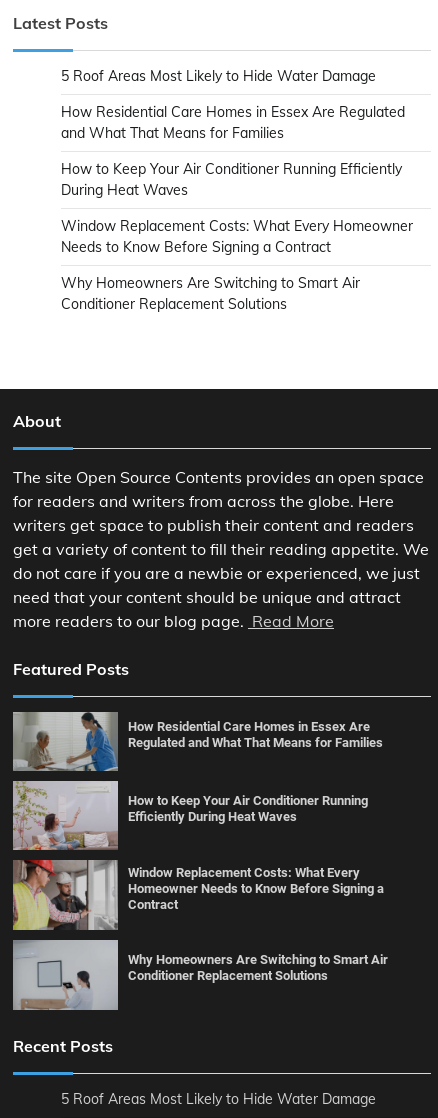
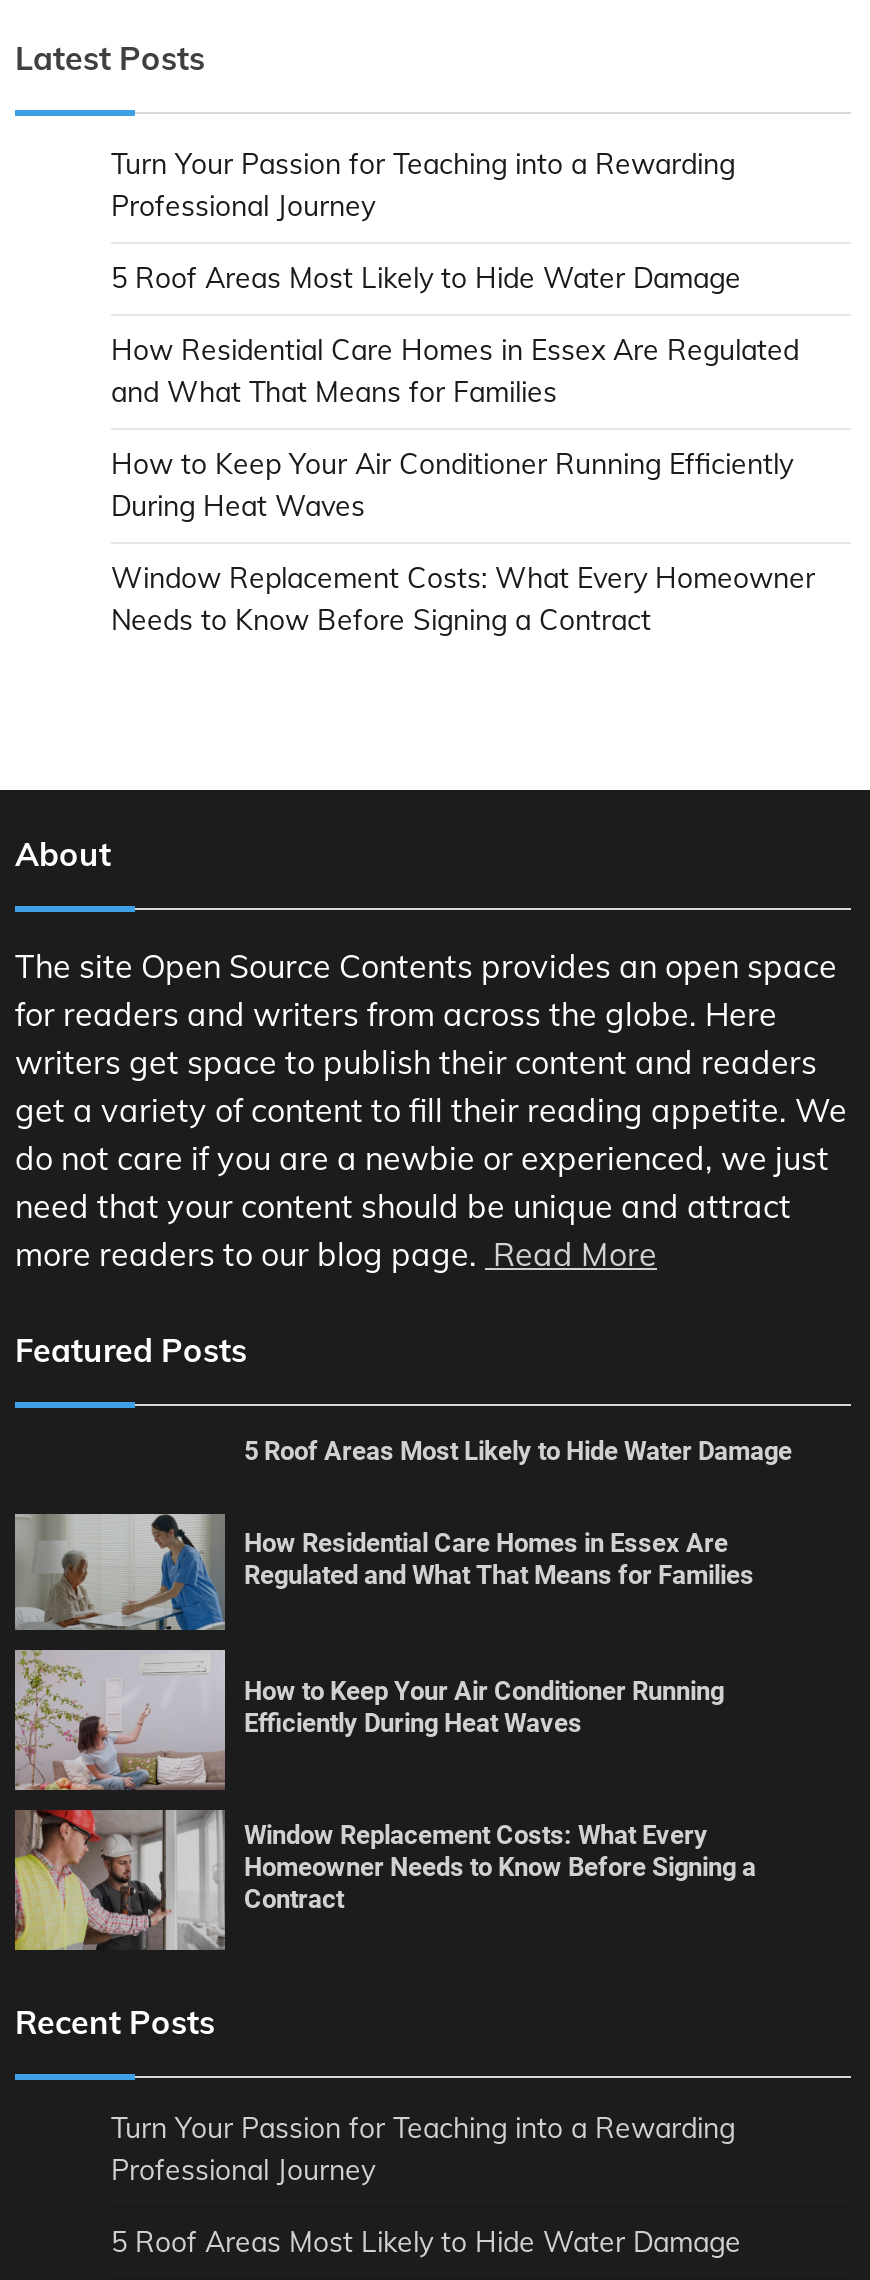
+ Turn Your Passion for Teaching into a Rewarding
+ Professional Journey

moved down: 5 Roof Areas Most Likely to Hide Water Damage | How Residential Care Homes in Essex Are Regulated | and What That Means for Families | How to Keep Your Air Conditioner Running Efficiently | During Heat Waves | Window Replacement Costs: What Every Homeowner | Needs to Know Before Signing a Contract

- Why Homeowners Are Switching to Smart Air
- Conditioner Replacement Solutions

+ 5 Roof Areas Most Likely to Hide Water Damage

moved down: [image] | How Residential Care Homes in Essex Are | Regulated and What That Means for Families | How to Keep Your Air Conditioner Running | Efficiently During Heat Waves | Window Replacement Costs: What Every | Homeowner Needs to Know Before Signing a | Contract

- [image]
- Why Homeowners Are Switching to Smart Air
- Conditioner Replacement Solutions

moved up: Recent Posts

+ Turn Your Passion for Teaching into a Rewarding
+ Professional Journey
